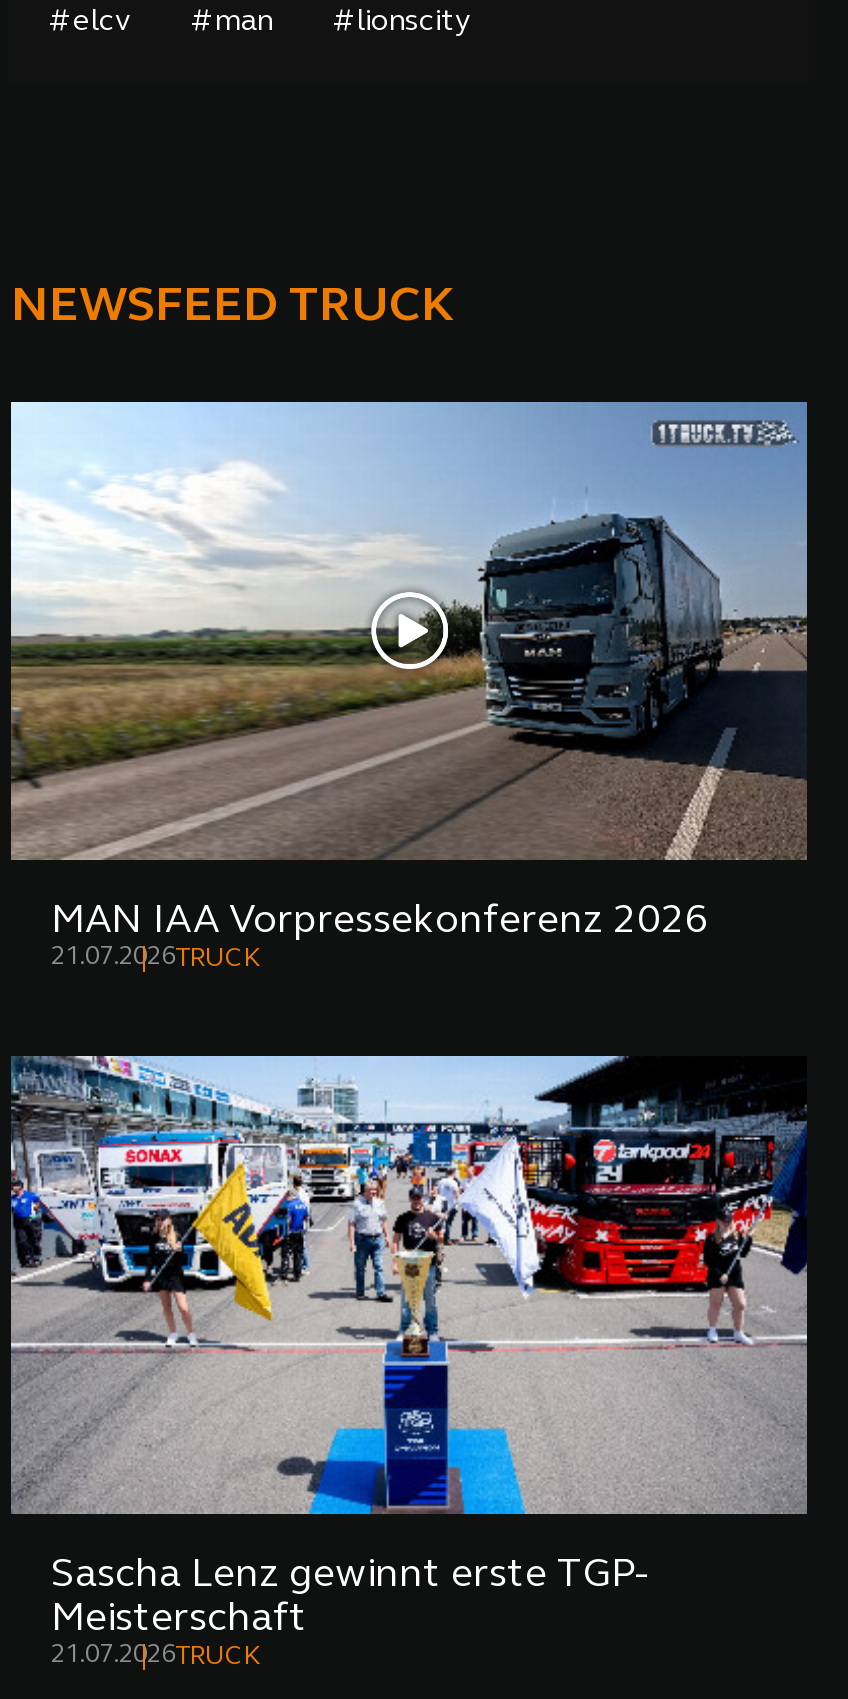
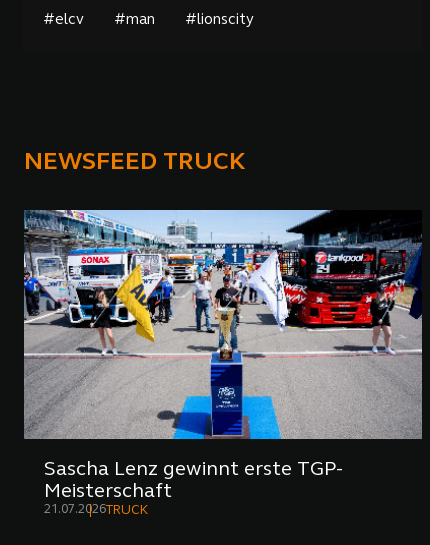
- [image]
- MAN IAA Vorpressekonferenz 2026
- 21.07.2026TRUCK
